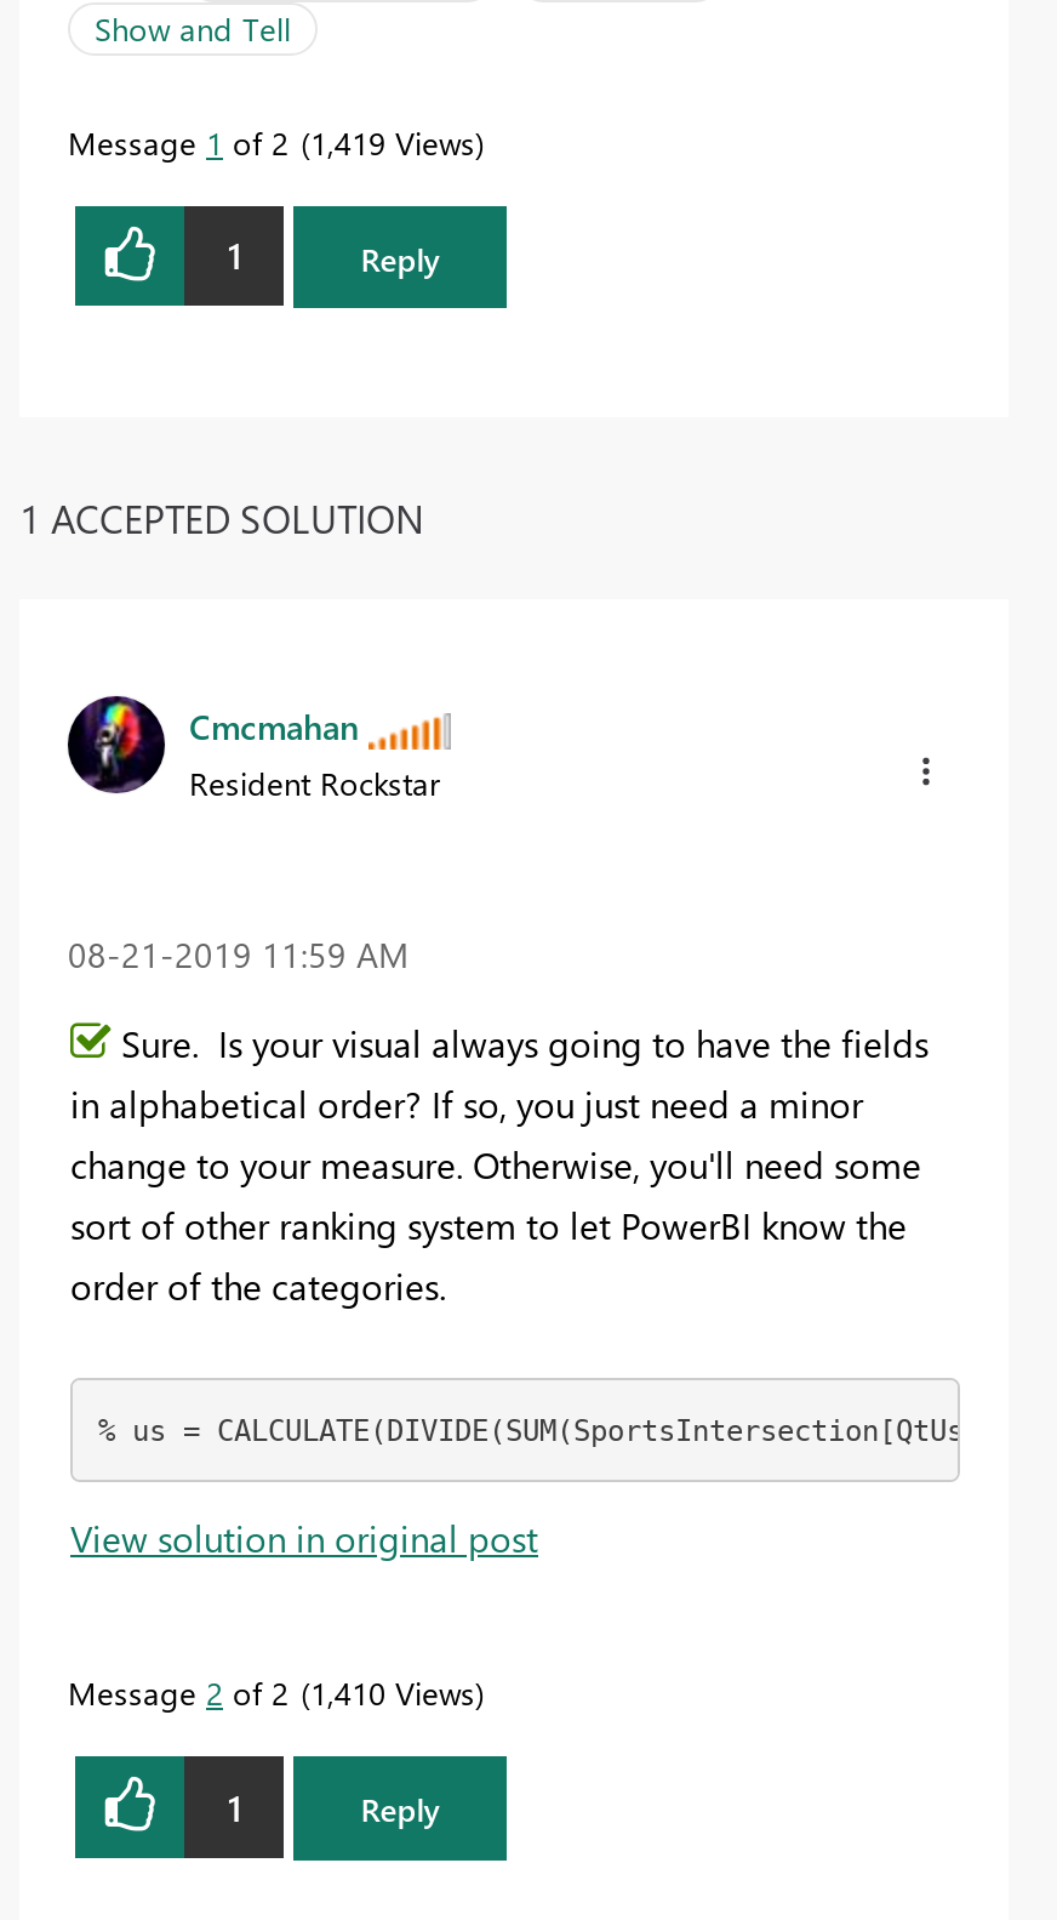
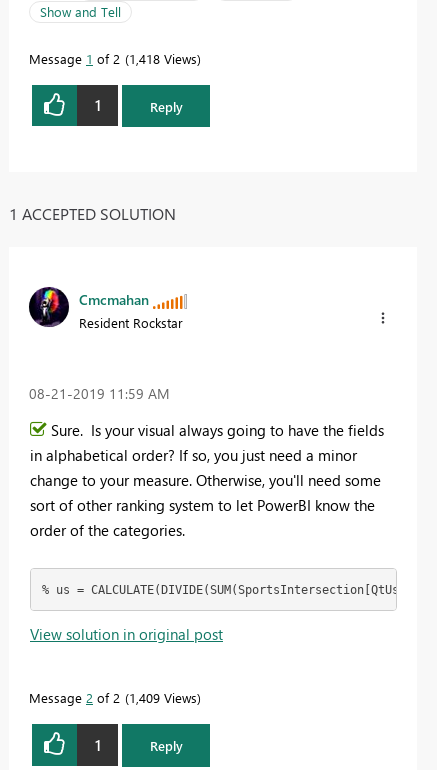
- Message 1 of 2 1,419 Views
+ Message 1 of 2 1,418 Views

- Message 2 of 2 1,410 Views
+ Message 2 of 2 1,409 Views
